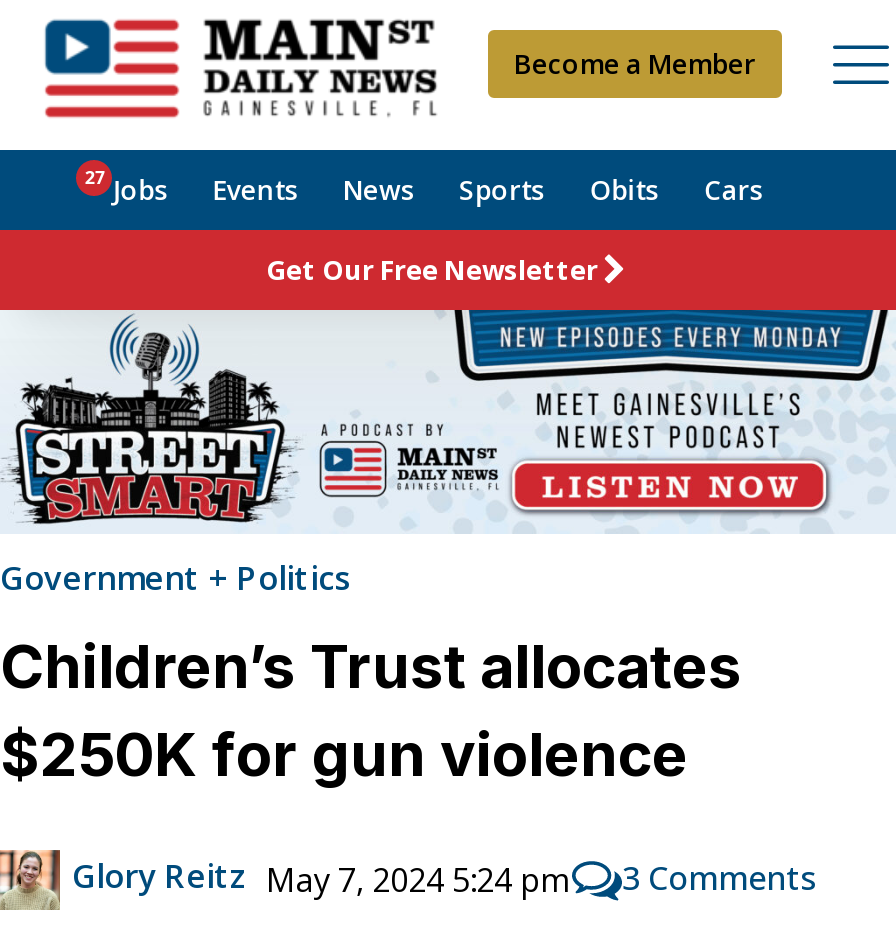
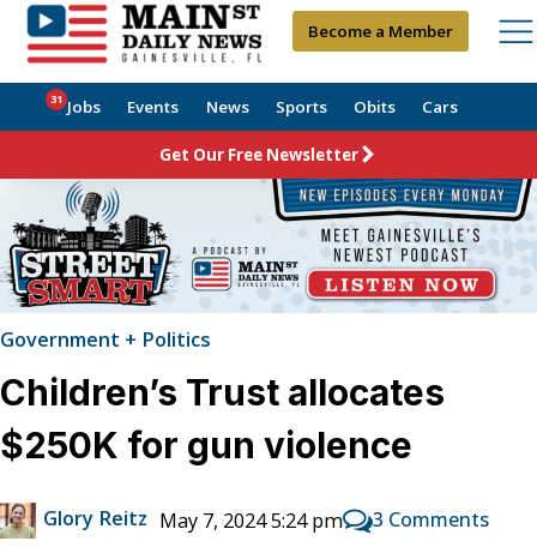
- 27 Jobs Events News Sports Obits Cars
+ 31 Jobs Events News Sports Obits Cars
